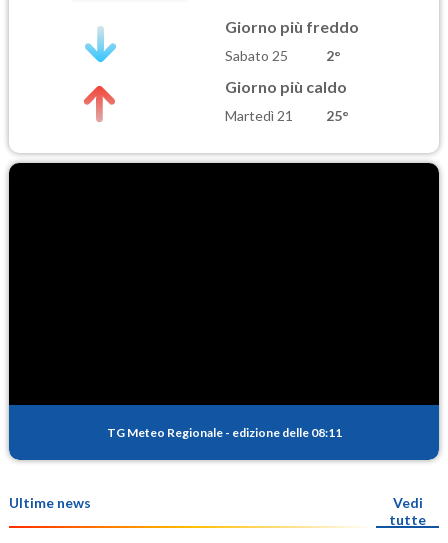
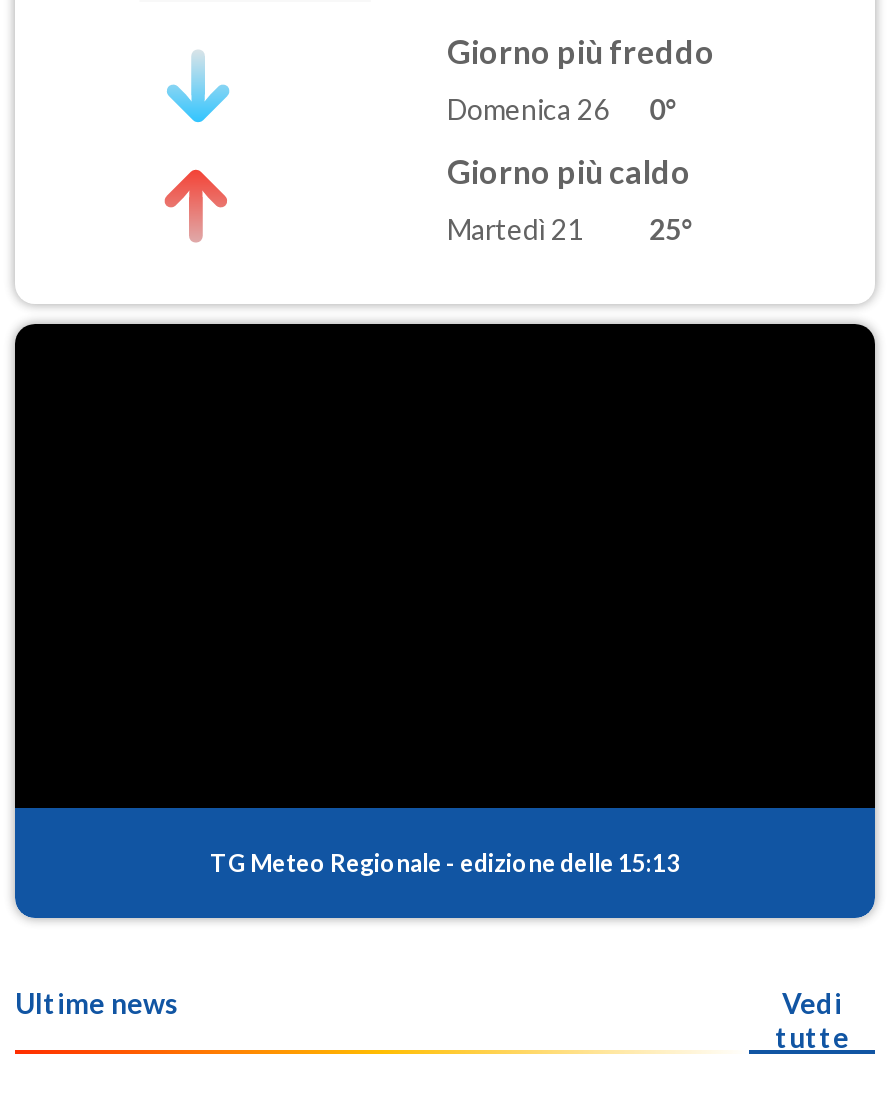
- Sabato 25
- 2°
+ Domenica 26
+ 0°

- TG Meteo Regionale - edizione delle 08:11
+ TG Meteo Regionale - edizione delle 15:13
